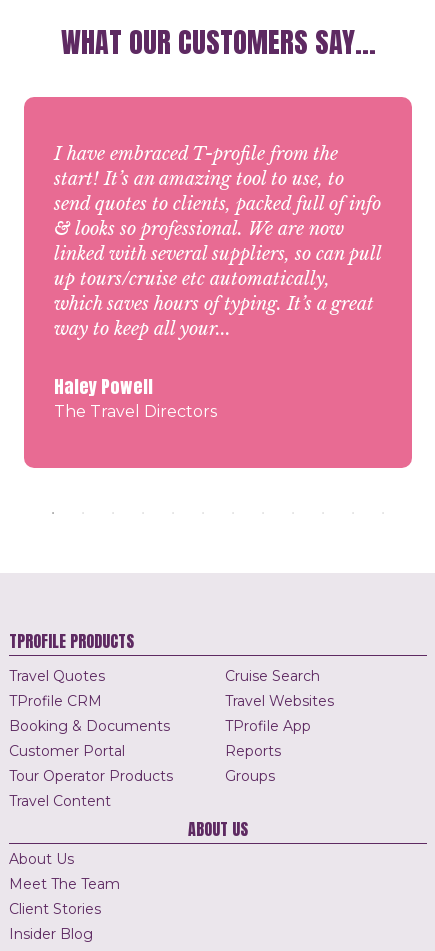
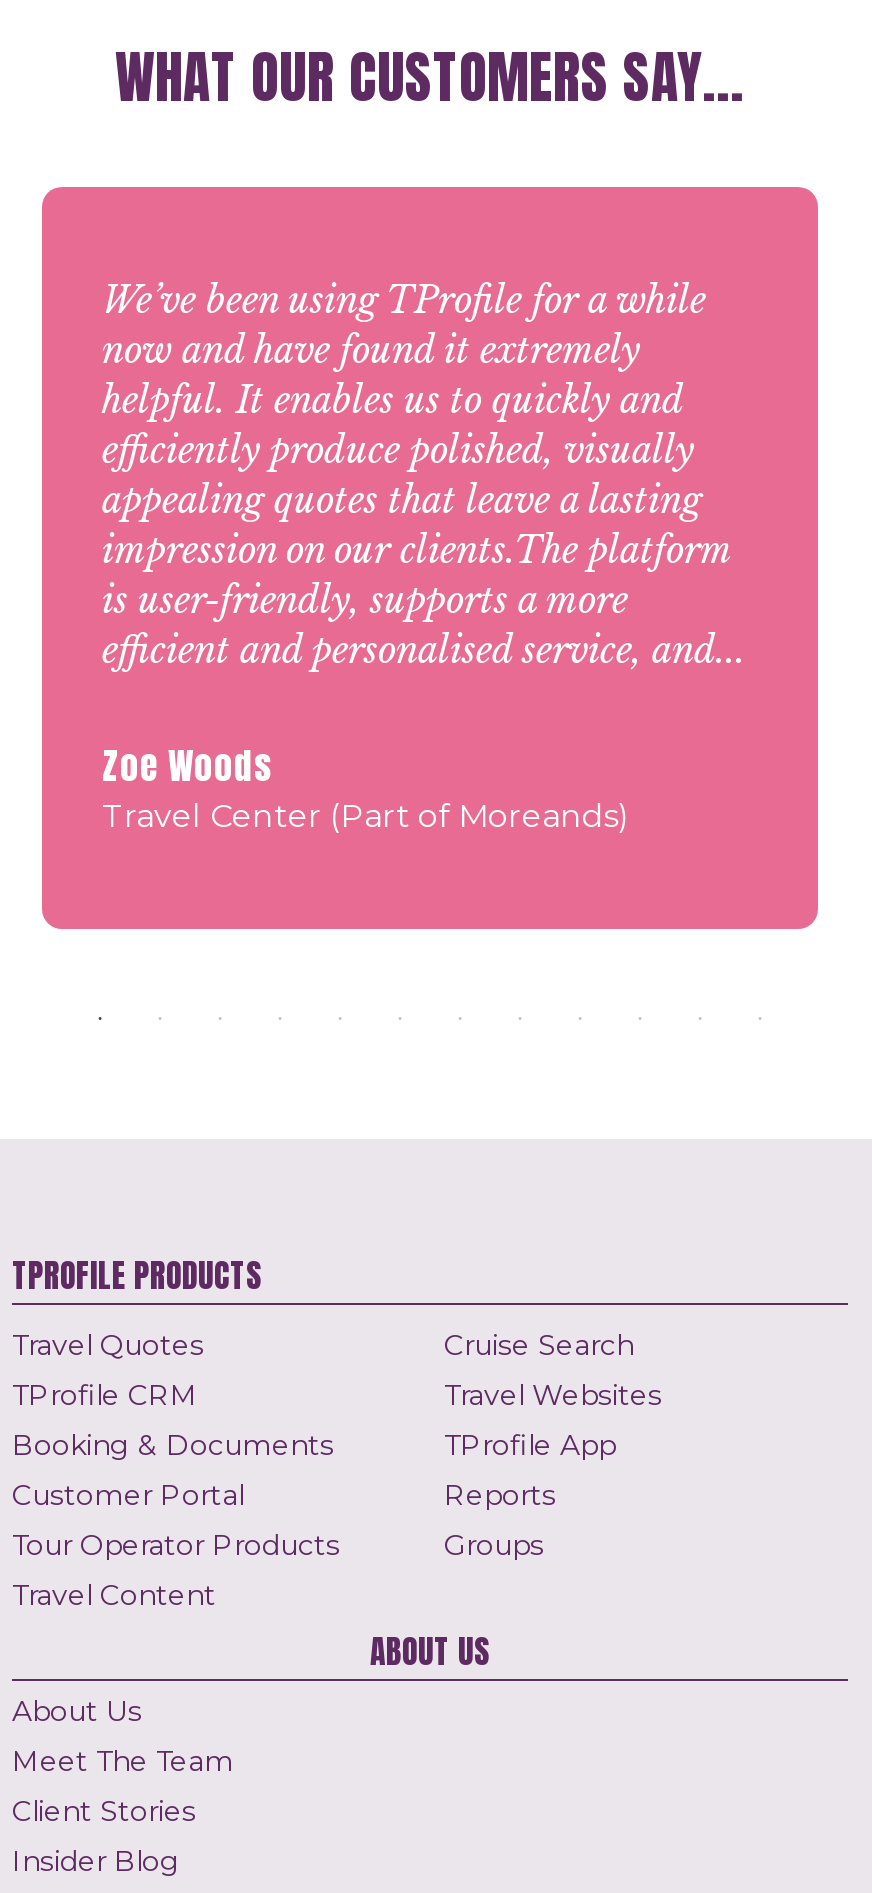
- I have embraced T-profile from the
- start! It’s an amazing tool to use, to
- send quotes to clients, packed full of info
- & looks so professional. We are now
- linked with several suppliers, so can pull
- up tours/cruise etc automatically,
- which saves hours of typing. It’s a great
- way to keep all your...
+ We’ve been using TProfile for a while
+ now and have found it extremely
+ helpful. It enables us to quickly and
+ efficiently produce polished, visually
+ appealing quotes that leave a lasting
+ impression on our clients.The platform
+ is user-friendly, supports a more
+ efficient and personalised service, and...

- Haley Powell
- The Travel Directors
+ Zoe Woods
+ Travel Center (Part of Moreands)
